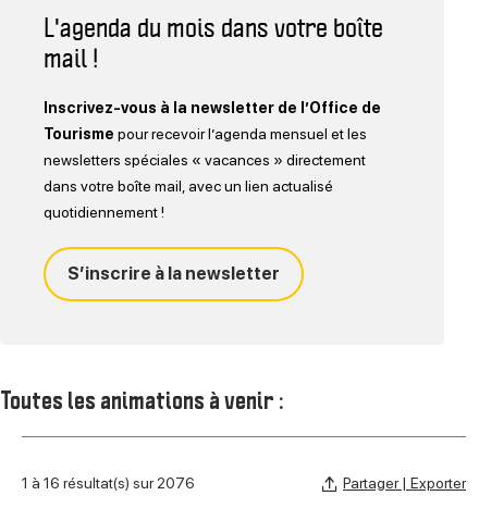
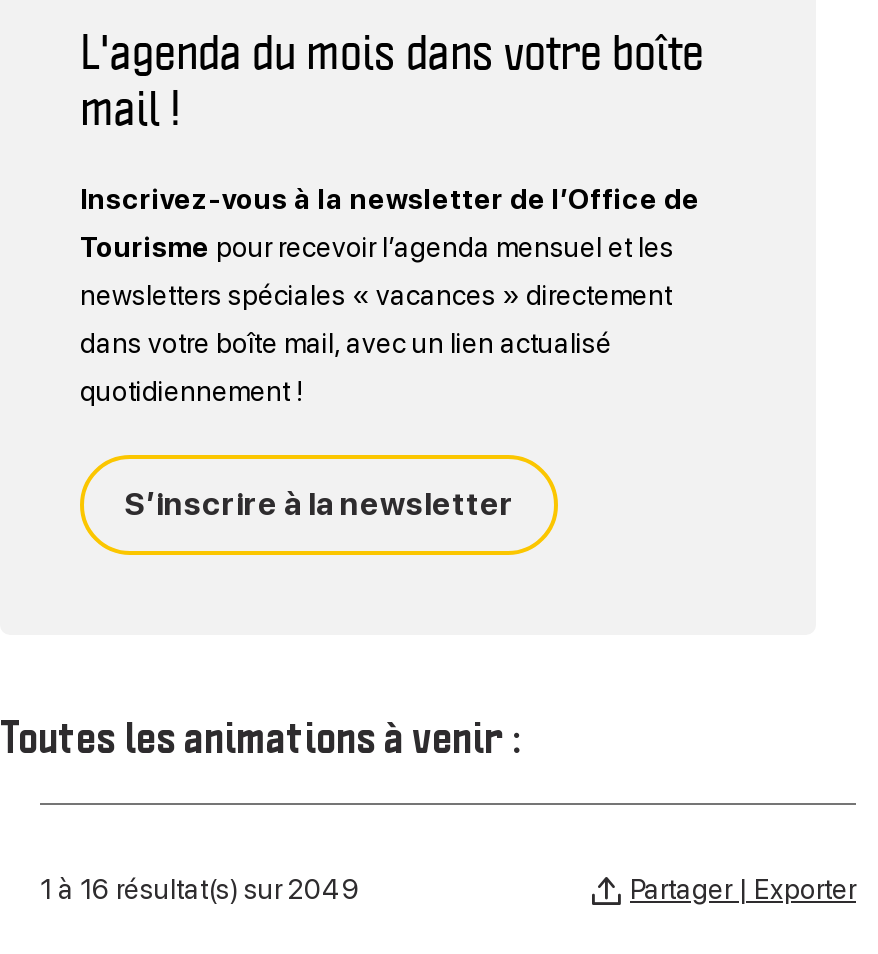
- 1 à 16 résultat(s) sur 2076
+ 1 à 16 résultat(s) sur 2049
